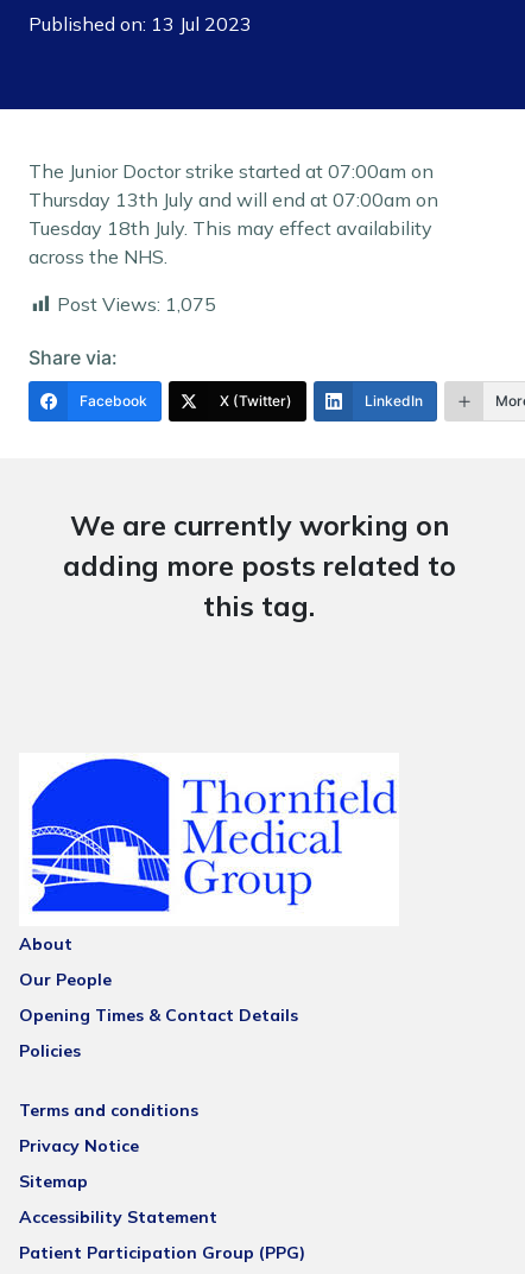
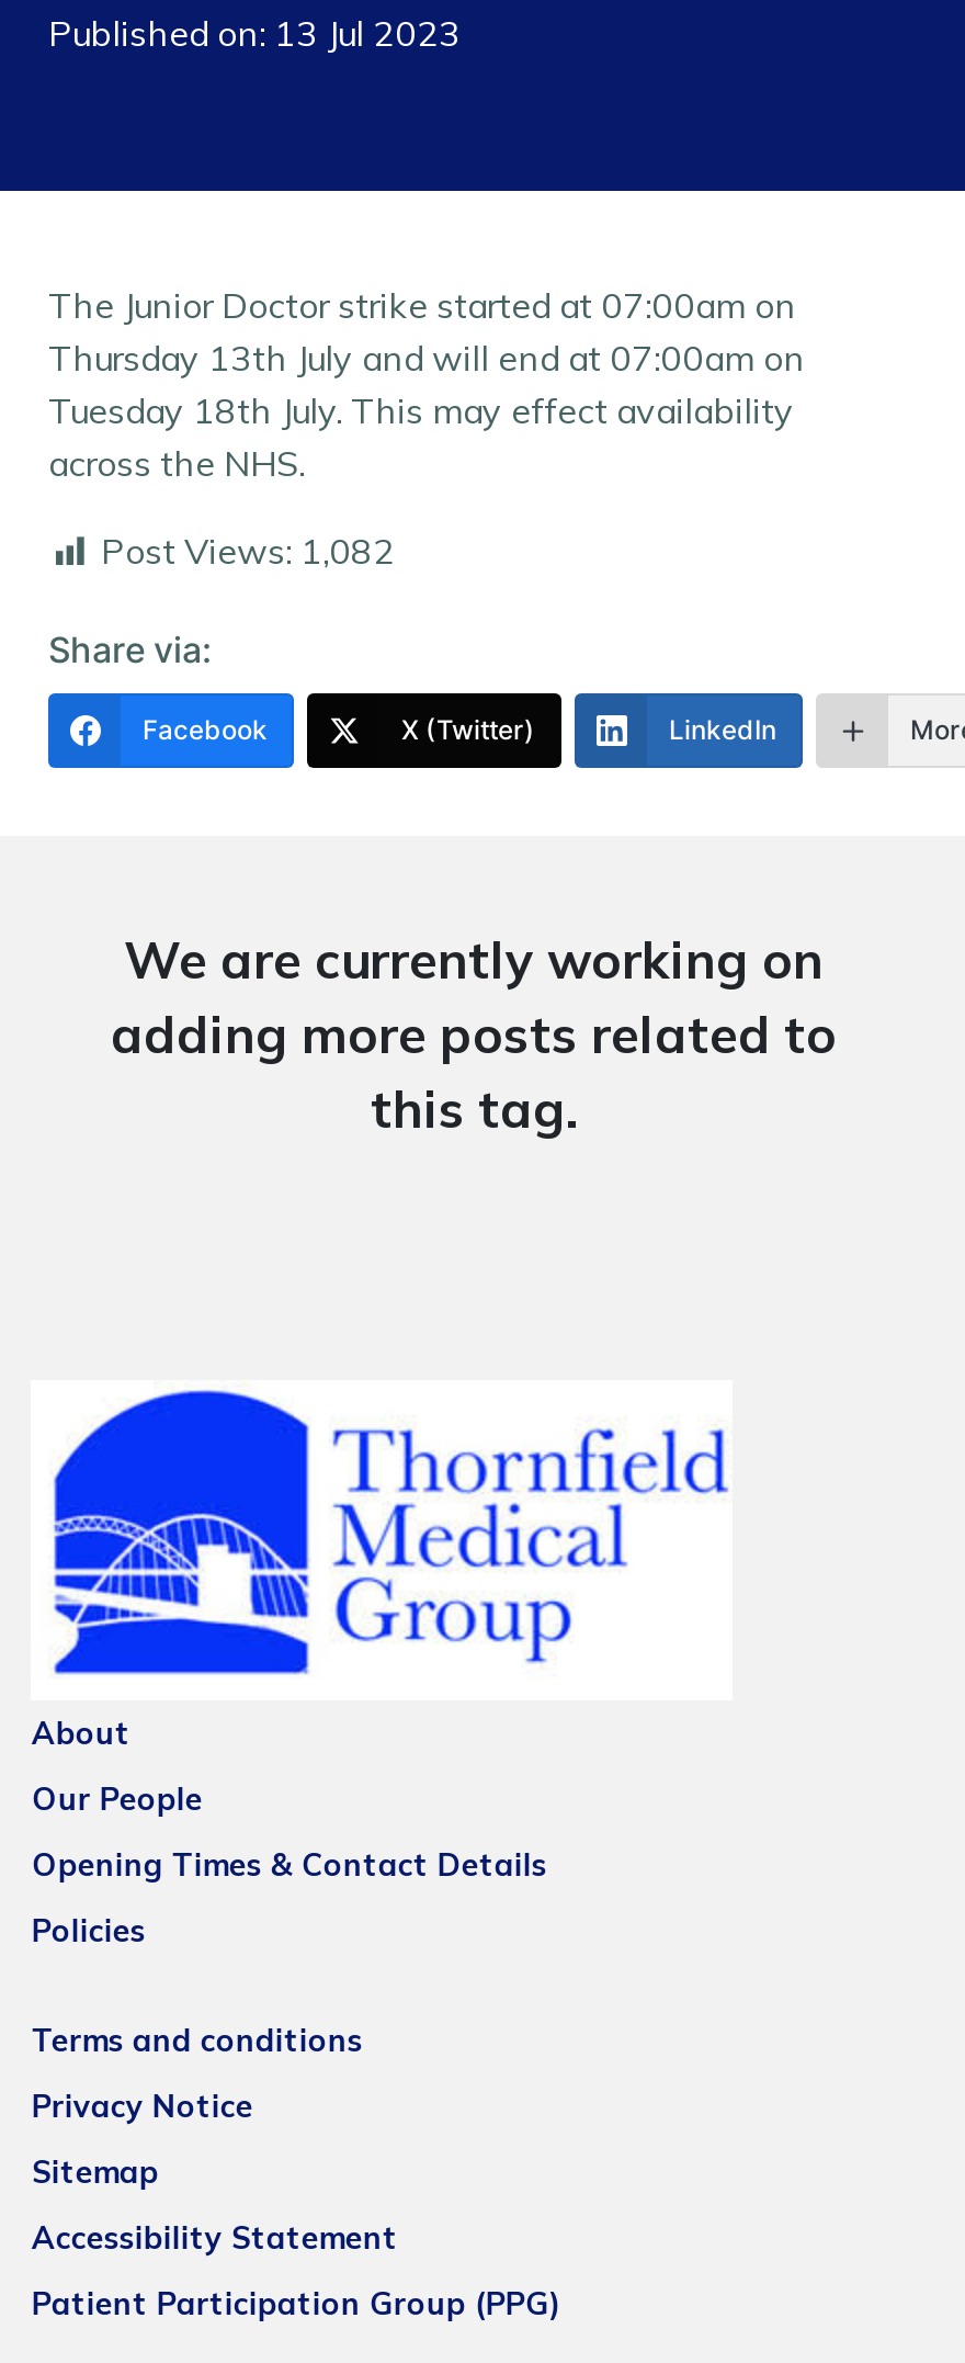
- Post Views: 1,075
+ Post Views: 1,082
